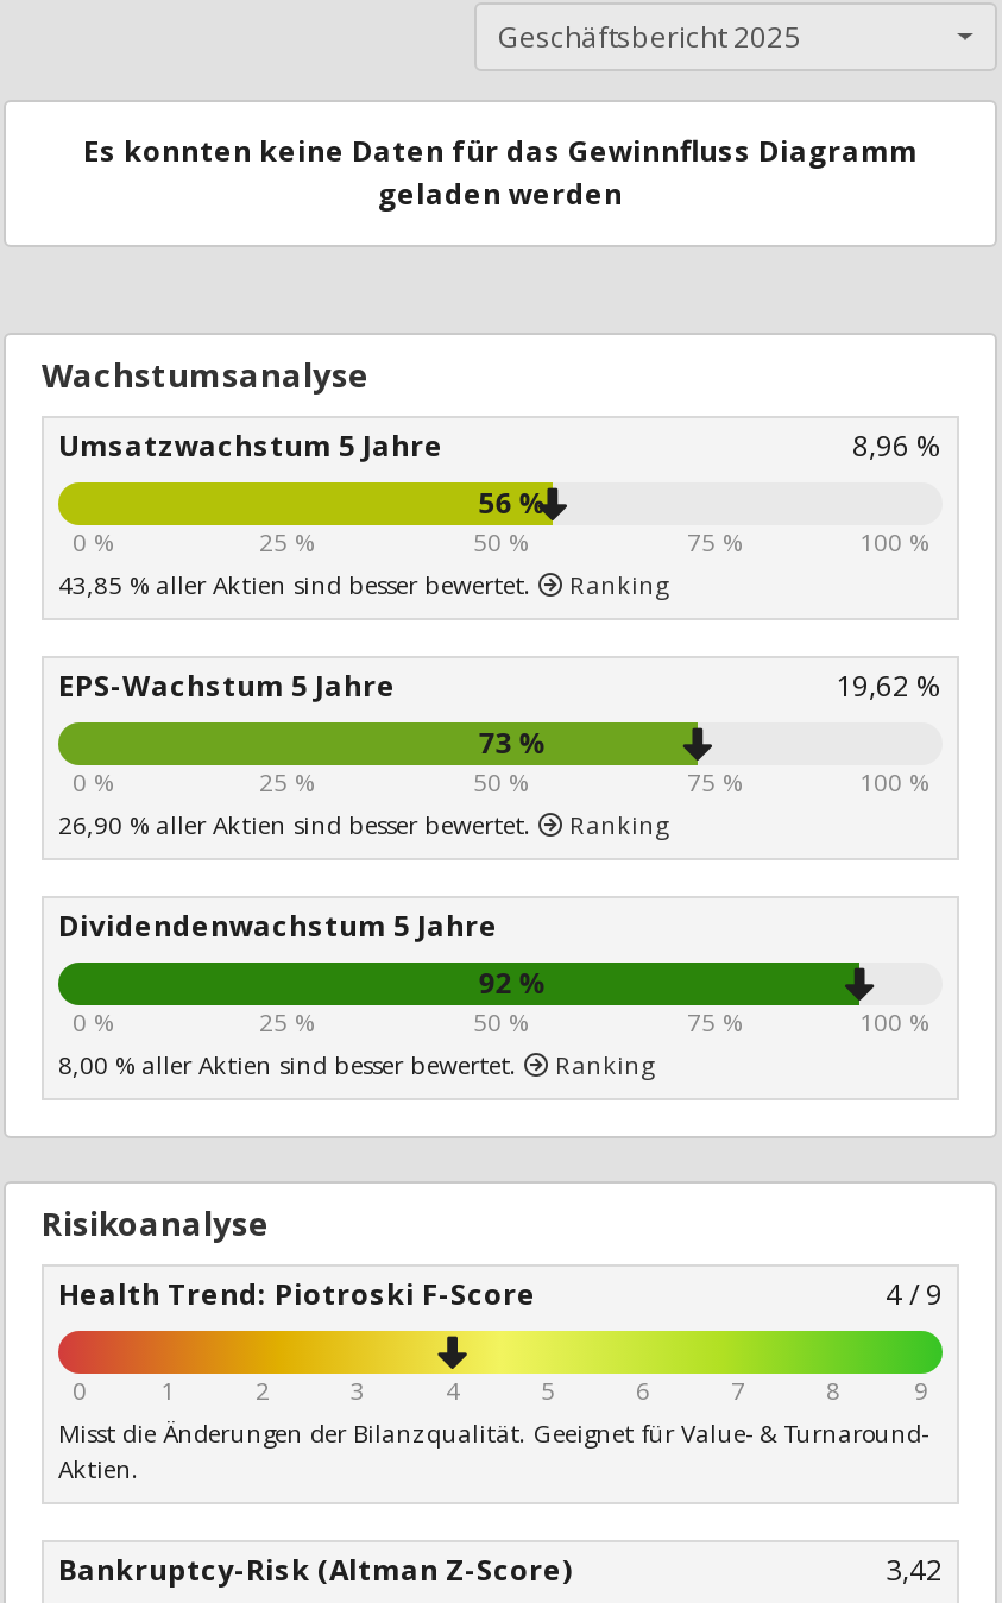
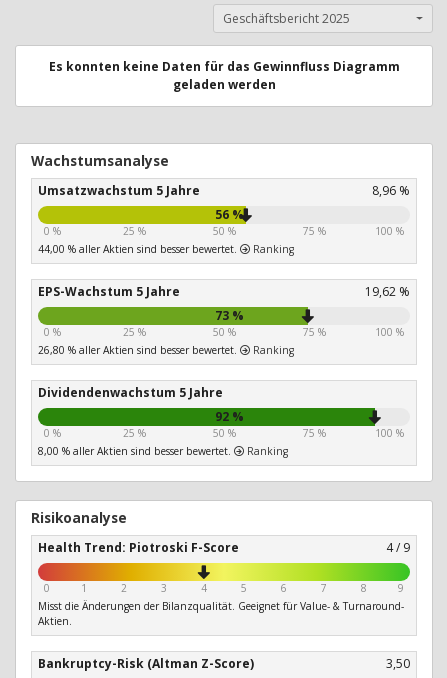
- 43,85 % aller Aktien sind besser bewertet.
+ 44,00 % aller Aktien sind besser bewertet.

- 26,90 % aller Aktien sind besser bewertet.
+ 26,80 % aller Aktien sind besser bewertet.

- 3,42
+ 3,50
